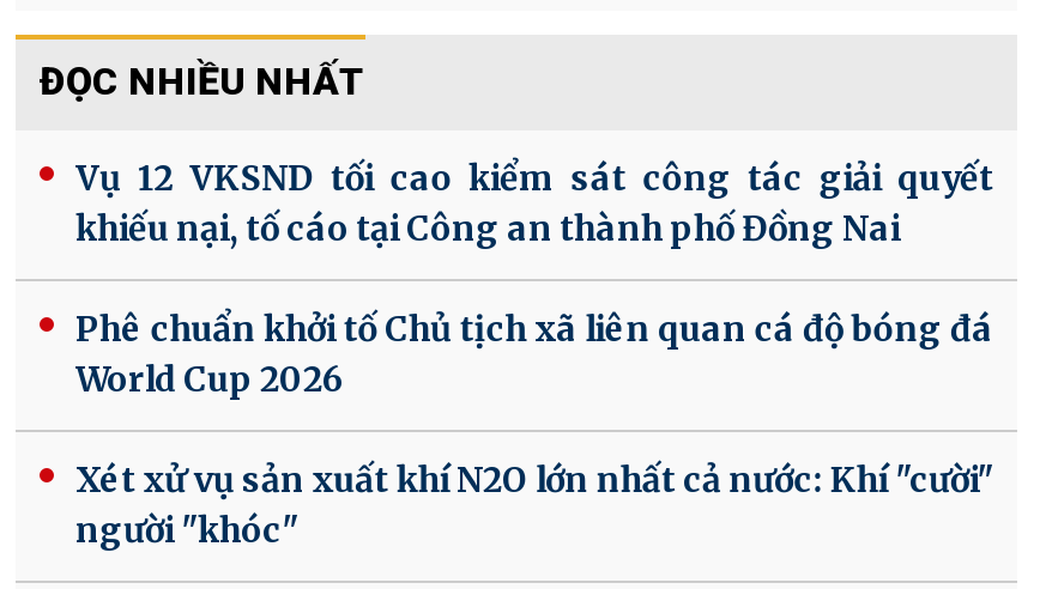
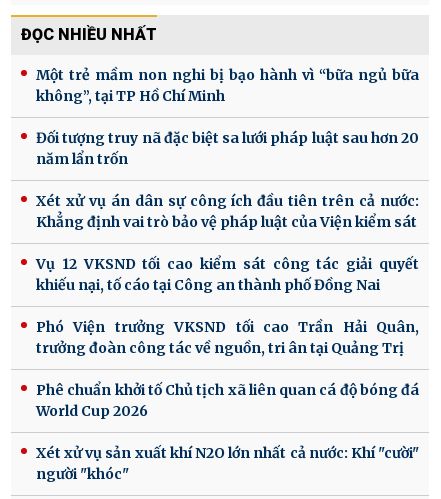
+ Một trẻ mầm non nghi bị bạo hành vì “bữa ngủ bữa
+ không”, tại TP Hồ Chí Minh
+ Đối tượng truy nã đặc biệt sa lưới pháp luật sau hơn 20
+ năm lẩn trốn
+ Xét xử vụ án dân sự công ích đầu tiên trên cả nước:
+ Khẳng định vai trò bảo vệ pháp luật của Viện kiểm sát

+ Phó Viện trưởng VKSND tối cao Trần Hải Quân,
+ trưởng đoàn công tác về nguồn, tri ân tại Quảng Trị
